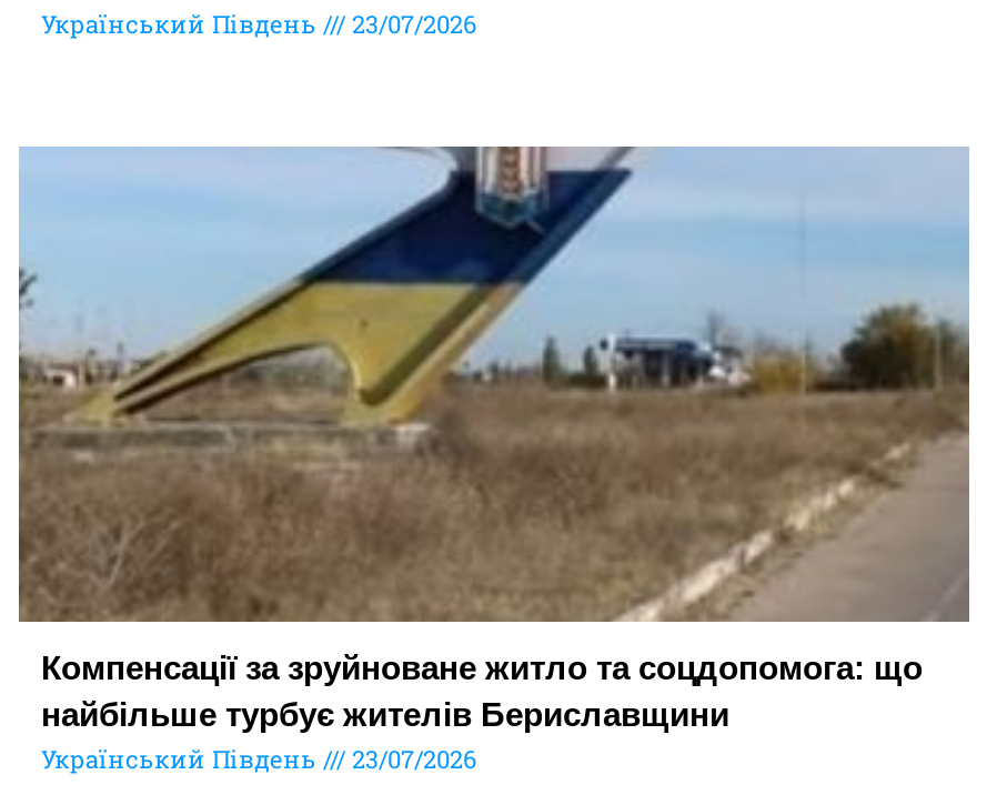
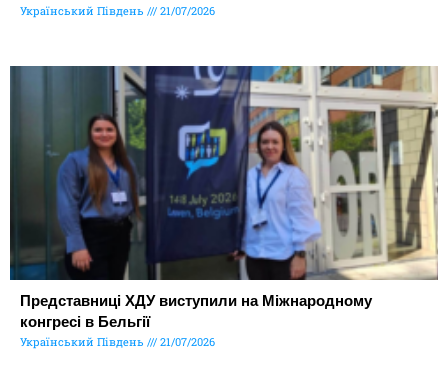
- Український Південь 23/07/2026
+ Український Південь 21/07/2026

- [image]
- Компенсації за зруйноване житло та соцдопомога: що
- найбільше турбує жителів Бериславщини
+ [image]
+ Представниці ХДУ виступили на Міжнародному
+ конгресі в Бельгії

- Український Південь 23/07/2026
+ Український Південь 21/07/2026
